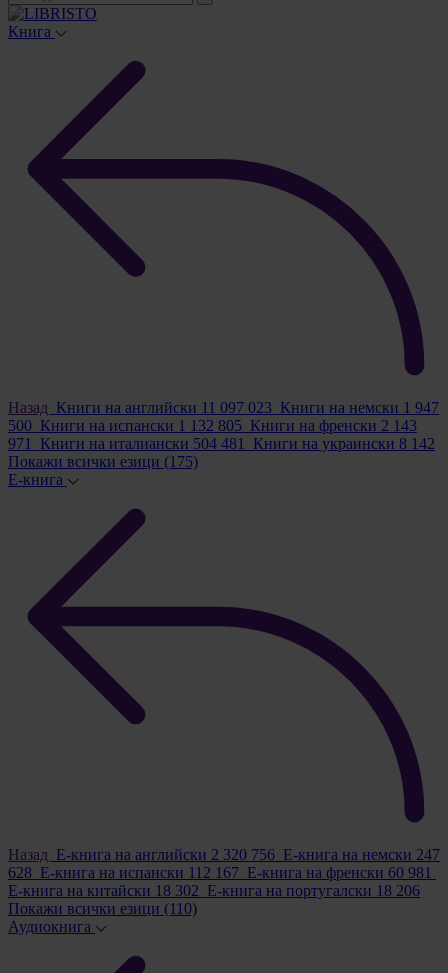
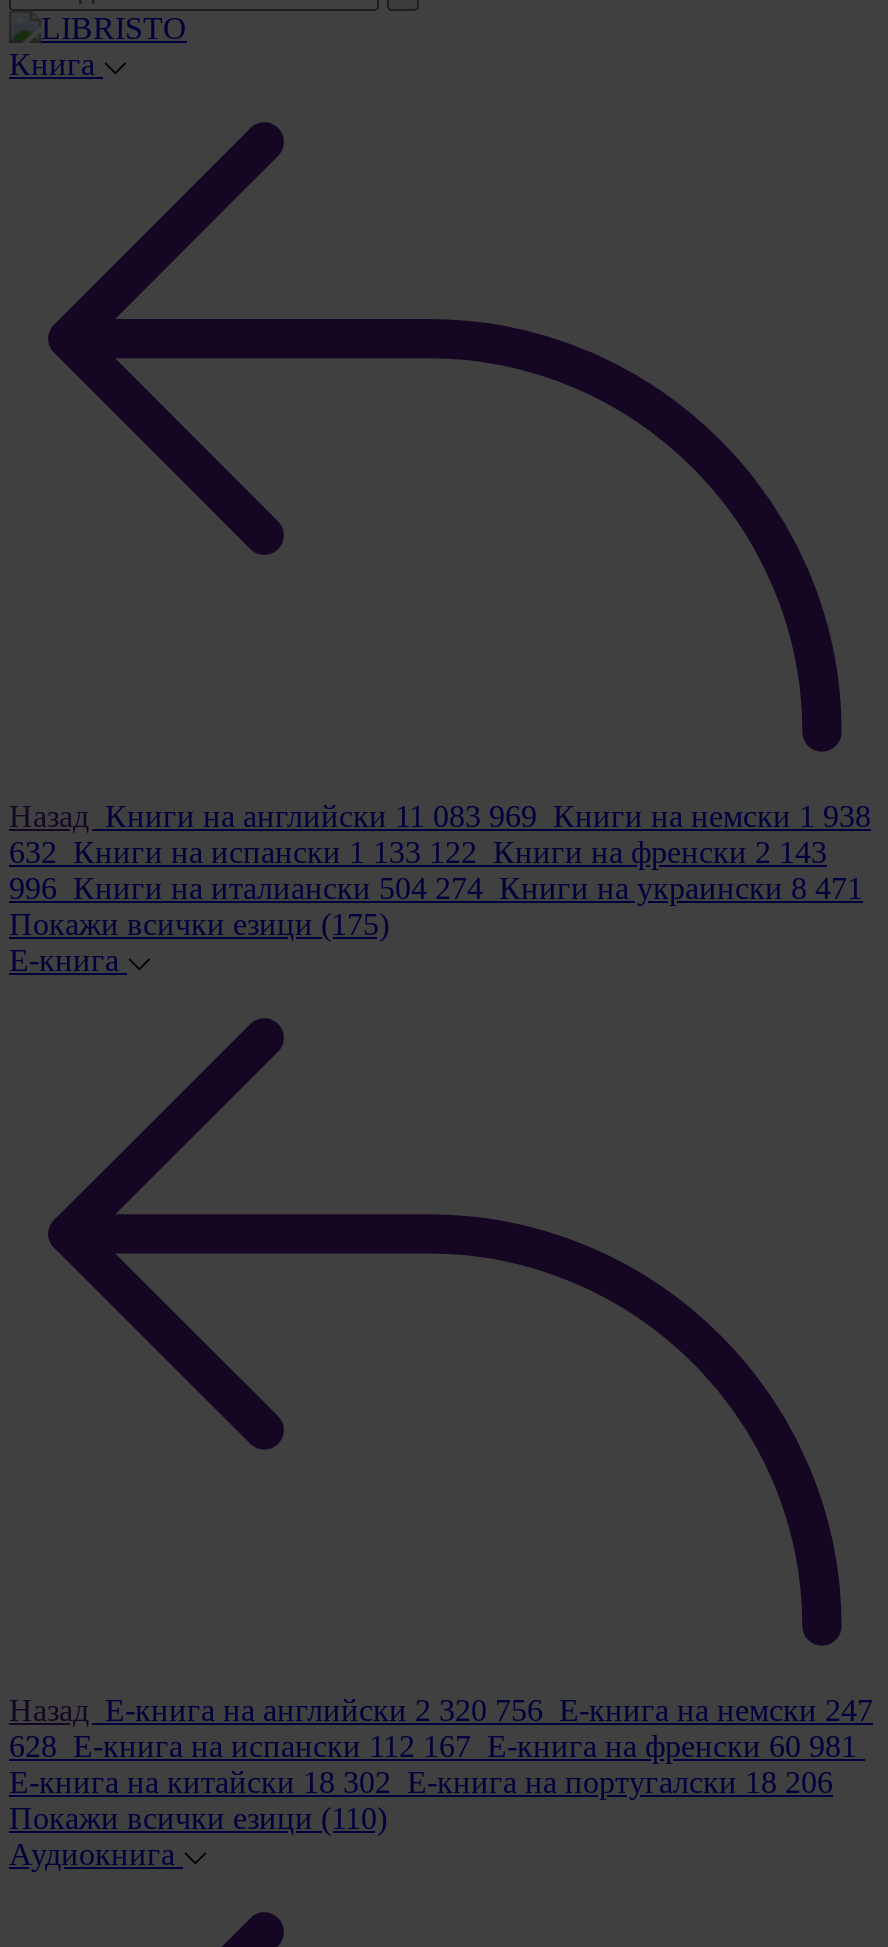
- Назад Книги на английски 11 097 023 Книги на немски 1 947
+ Назад Книги на английски 11 083 969 Книги на немски 1 938

- 500 Книги на испански 1 132 805 Книги на френски 2 143
+ 632 Книги на испански 1 133 122 Книги на френски 2 143

- 971 Книги на италиански 504 481 Книги на украински 8 142
+ 996 Книги на италиански 504 274 Книги на украински 8 471
